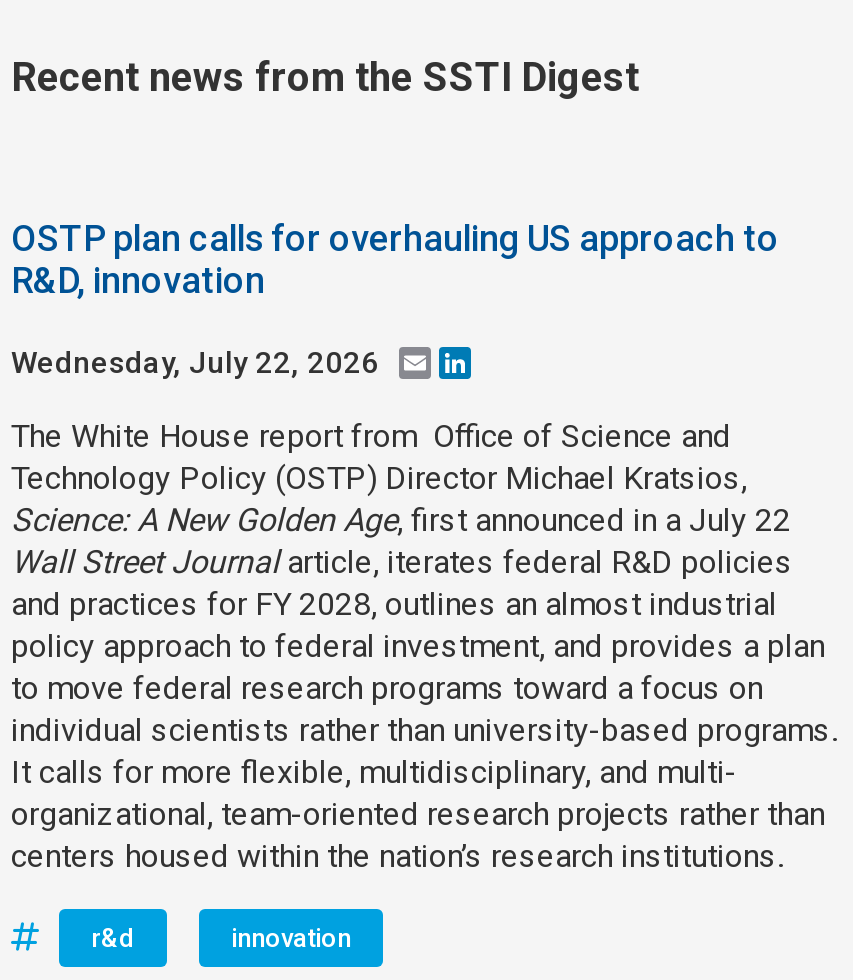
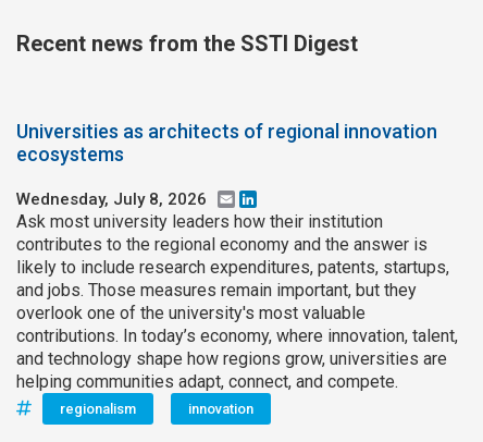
- OSTP plan calls for overhauling US approach to
- R&D, innovation
+ Universities as architects of regional innovation
+ ecosystems

- Wednesday, July 22, 2026
+ Wednesday, July 8, 2026

- The White House report from Office of Science and
- Technology Policy (OSTP) Director Michael Kratsios,
- Science: A New Golden Age, first announced in a July 22
- Wall Street Journal article, iterates federal R&D policies
- and practices for FY 2028, outlines an almost industrial
- policy approach to federal investment, and provides a plan
- to move federal research programs toward a focus on
- individual scientists rather than university-based programs.
- It calls for more flexible, multidisciplinary, and multi-
- organizational, team-oriented research projects rather than
- centers housed within the nation’s research institutions.
- r&d
+ Ask most university leaders how their institution
+ contributes to the regional economy and the answer is
+ likely to include research expenditures, patents, startups,
+ and jobs. Those measures remain important, but they
+ overlook one of the university's most valuable
+ contributions. In today’s economy, where innovation, talent,
+ and technology shape how regions grow, universities are
+ helping communities adapt, connect, and compete.
+ regionalism
